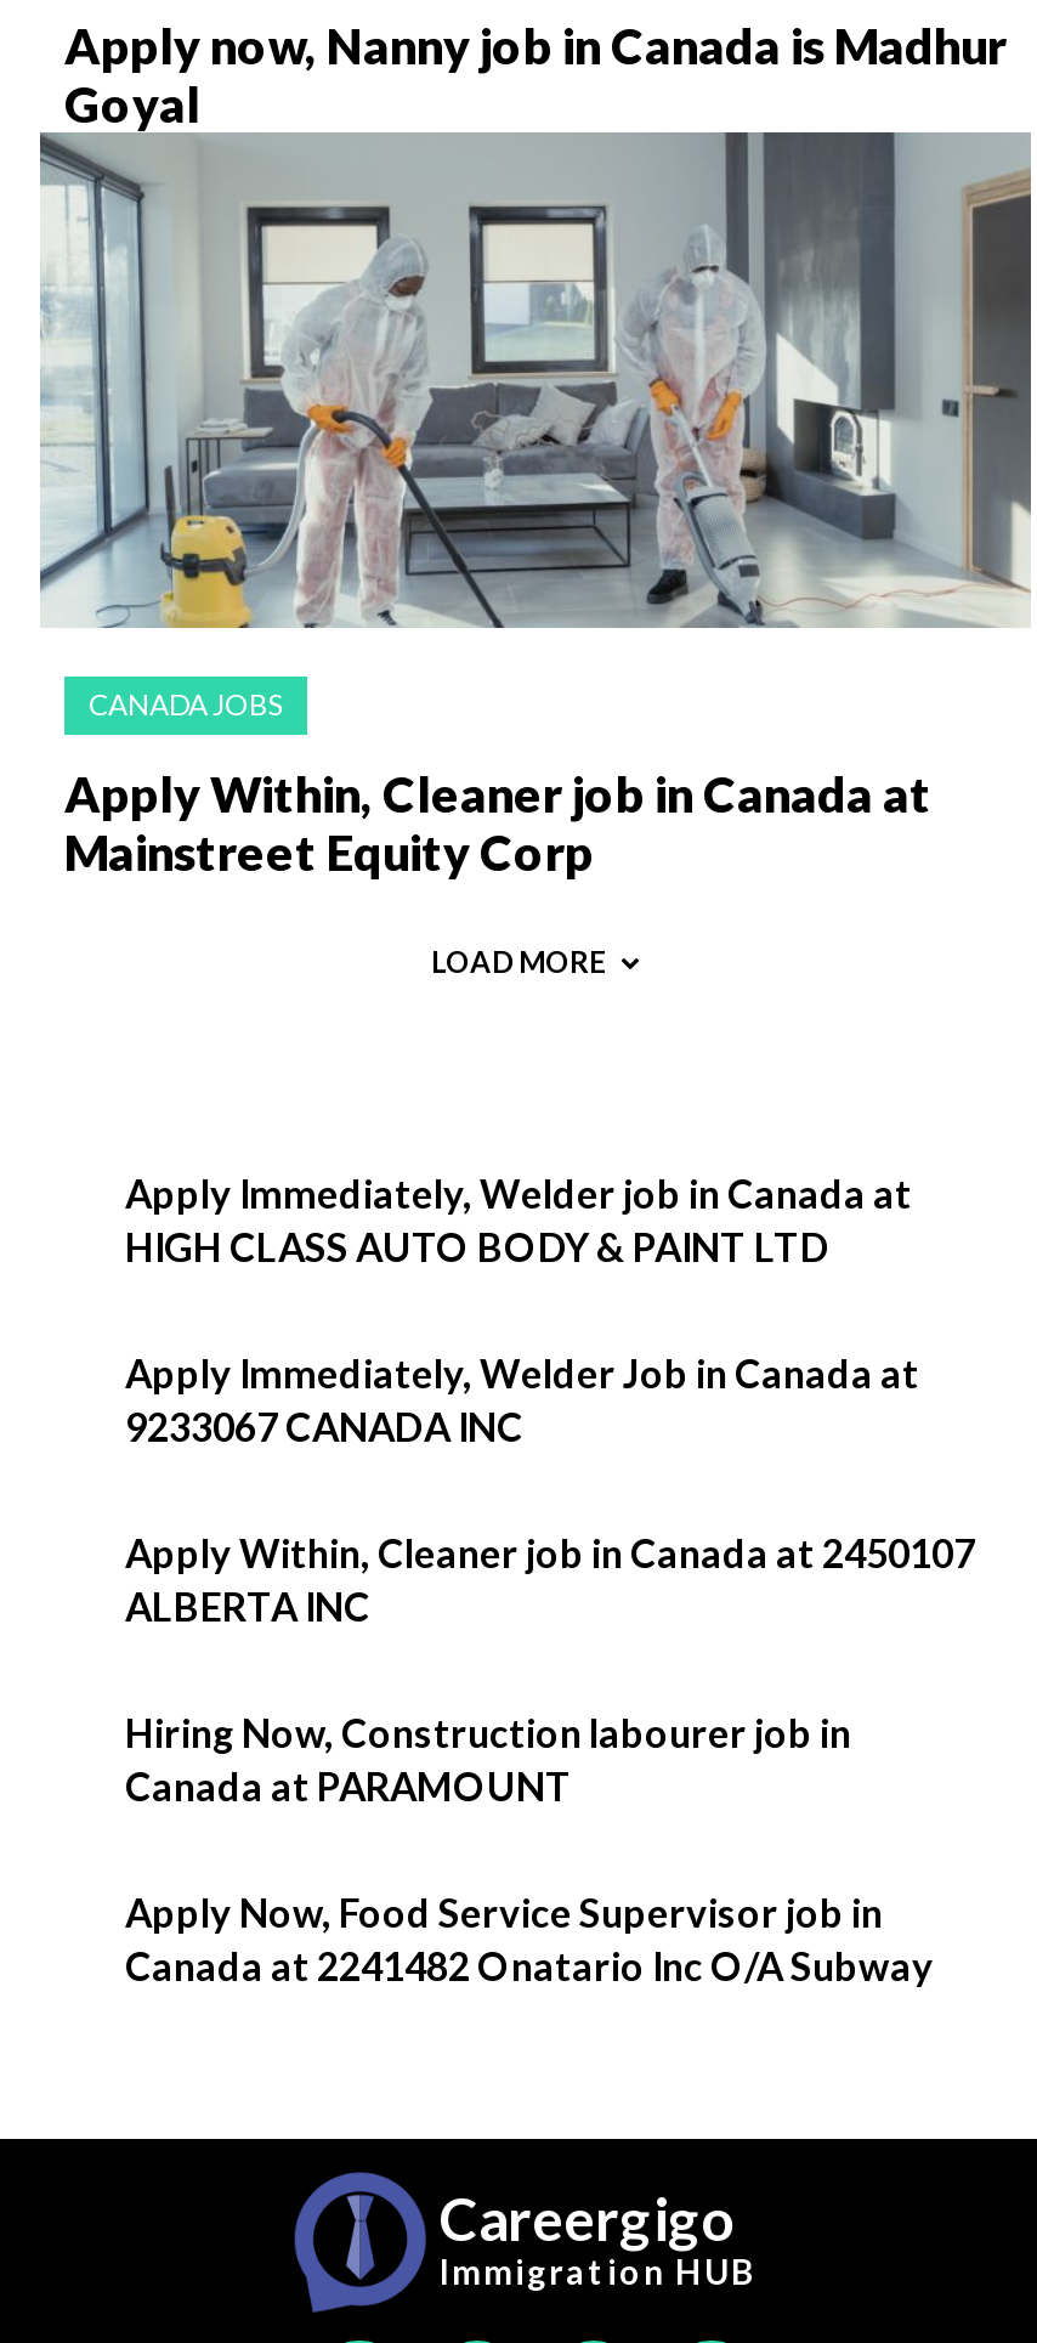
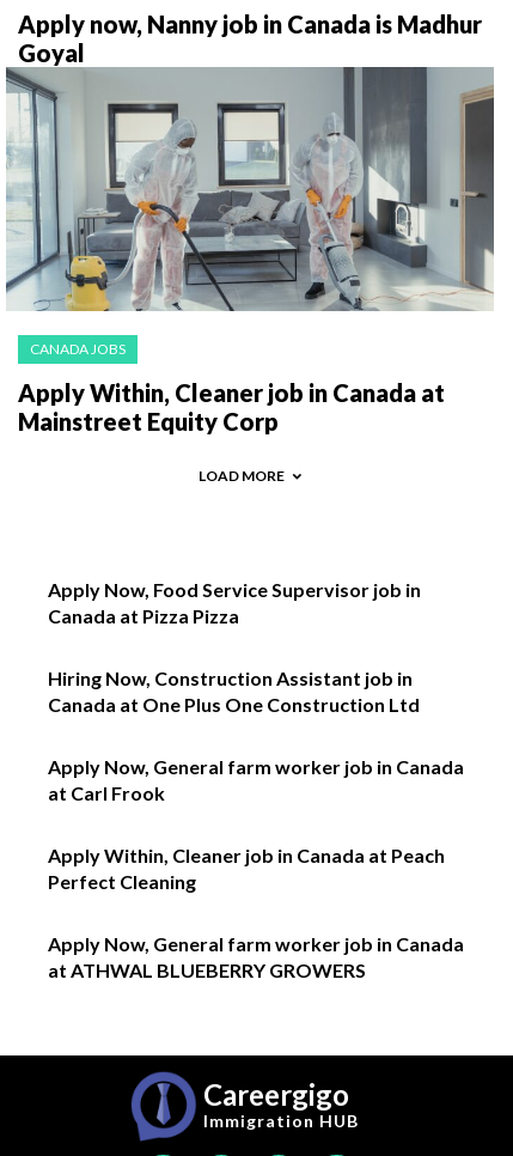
- Apply Immediately, Welder job in Canada at
- HIGH CLASS AUTO BODY & PAINT LTD
- Apply Immediately, Welder Job in Canada at
- 9233067 CANADA INC
- Apply Within, Cleaner job in Canada at 2450107
- ALBERTA INC
- Hiring Now, Construction labourer job in
- Canada at PARAMOUNT

moved up: Apply Now, Food Service Supervisor job in

- Canada at 2241482 Onatario Inc O/A Subway
+ Canada at Pizza Pizza
+ Hiring Now, Construction Assistant job in
+ Canada at One Plus One Construction Ltd
+ Apply Now, General farm worker job in Canada
+ at Carl Frook
+ Apply Within, Cleaner job in Canada at Peach
+ Perfect Cleaning
+ Apply Now, General farm worker job in Canada
+ at ATHWAL BLUEBERRY GROWERS
